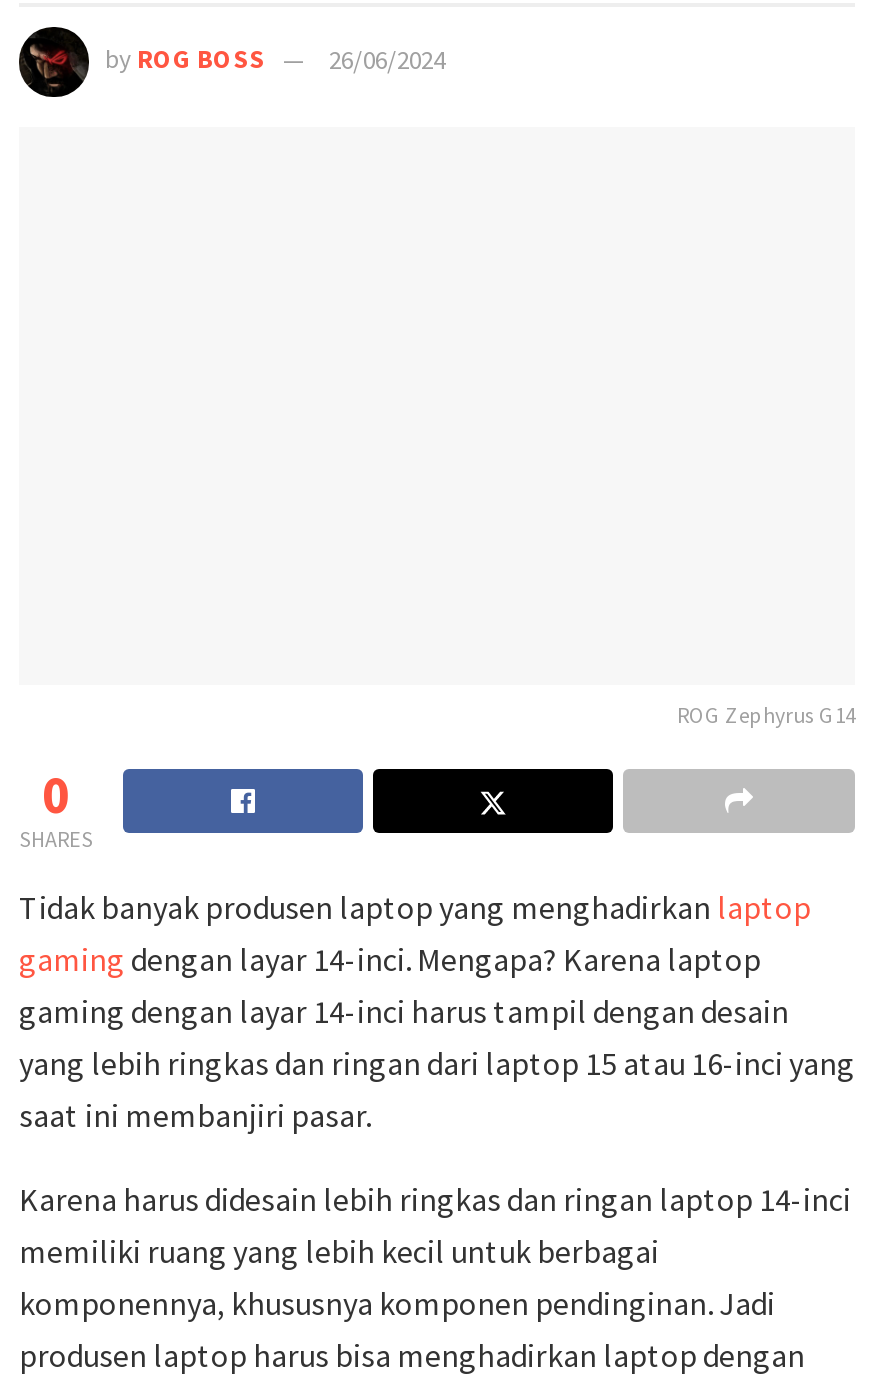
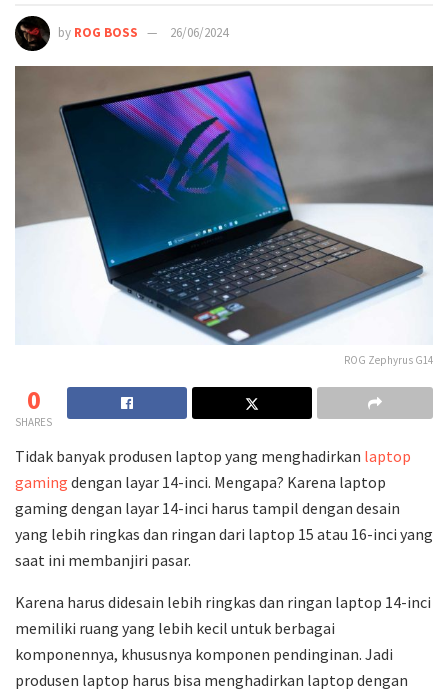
+ [image]
